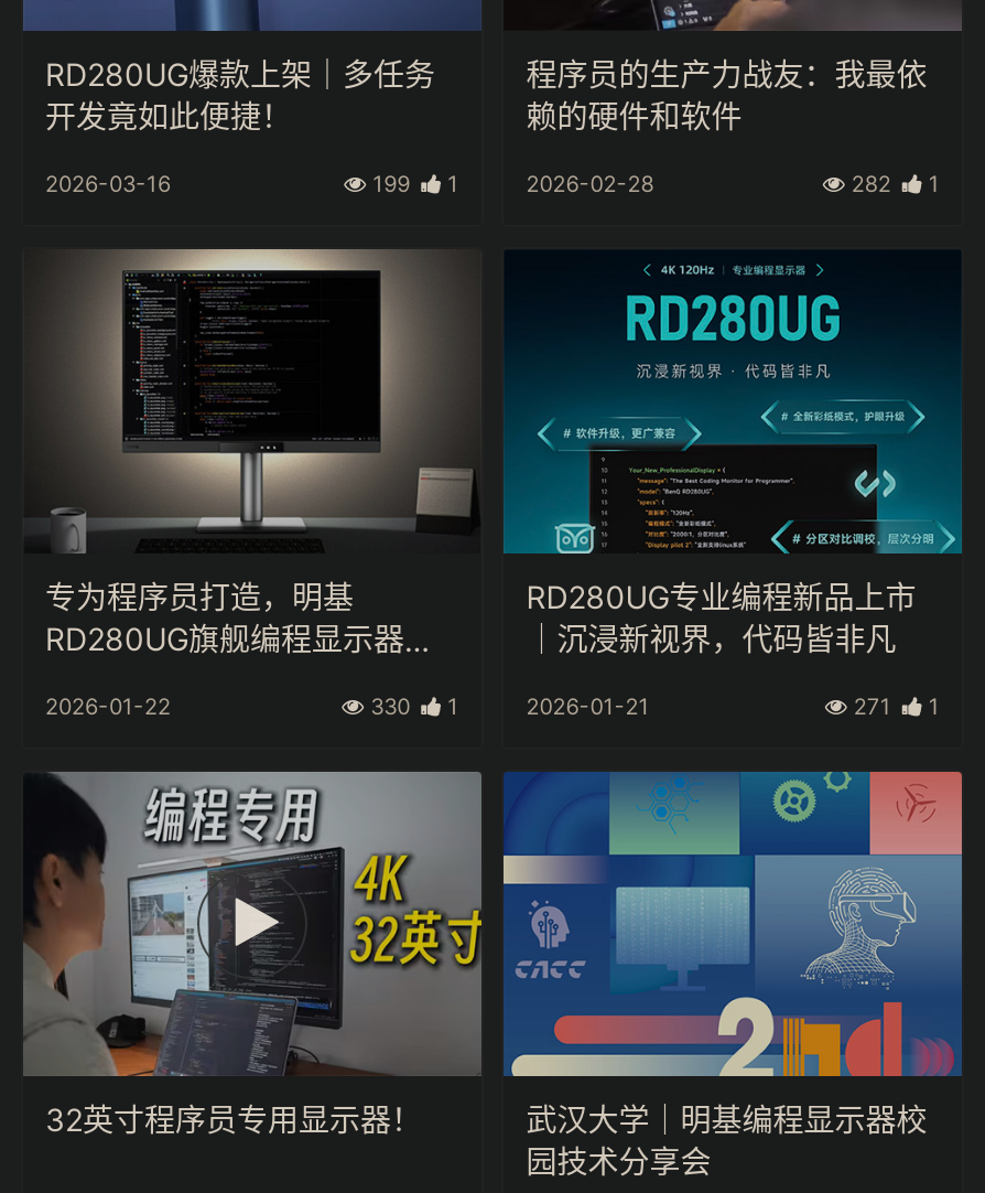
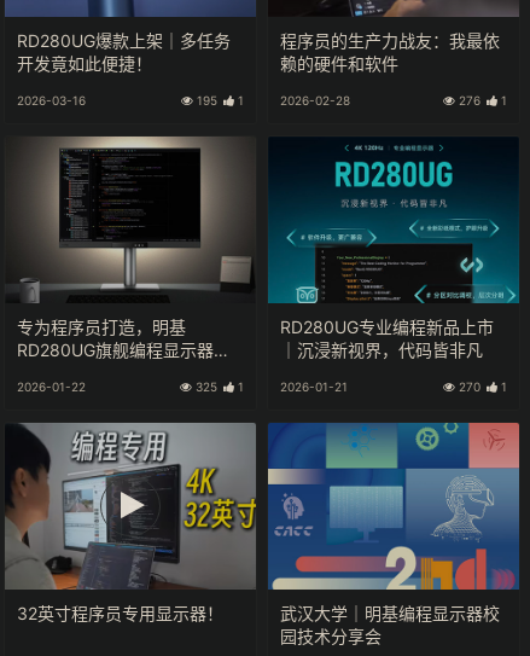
- 199 1
+ 195 1

- 282 1
+ 276 1

- 330 1
+ 325 1

- 271 1
+ 270 1
